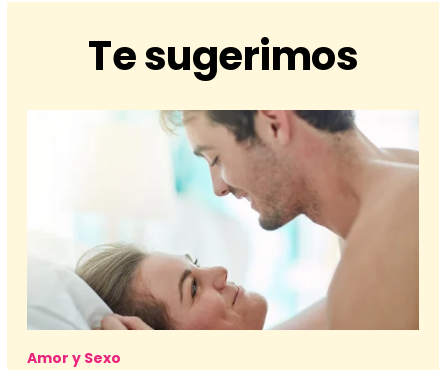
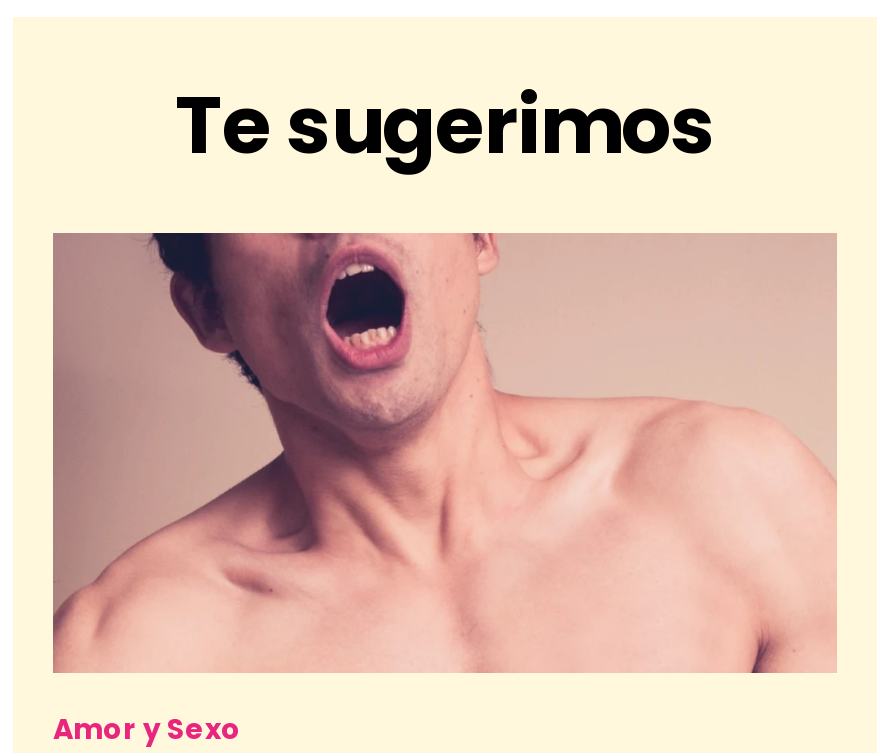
- [image]
+ [image]
